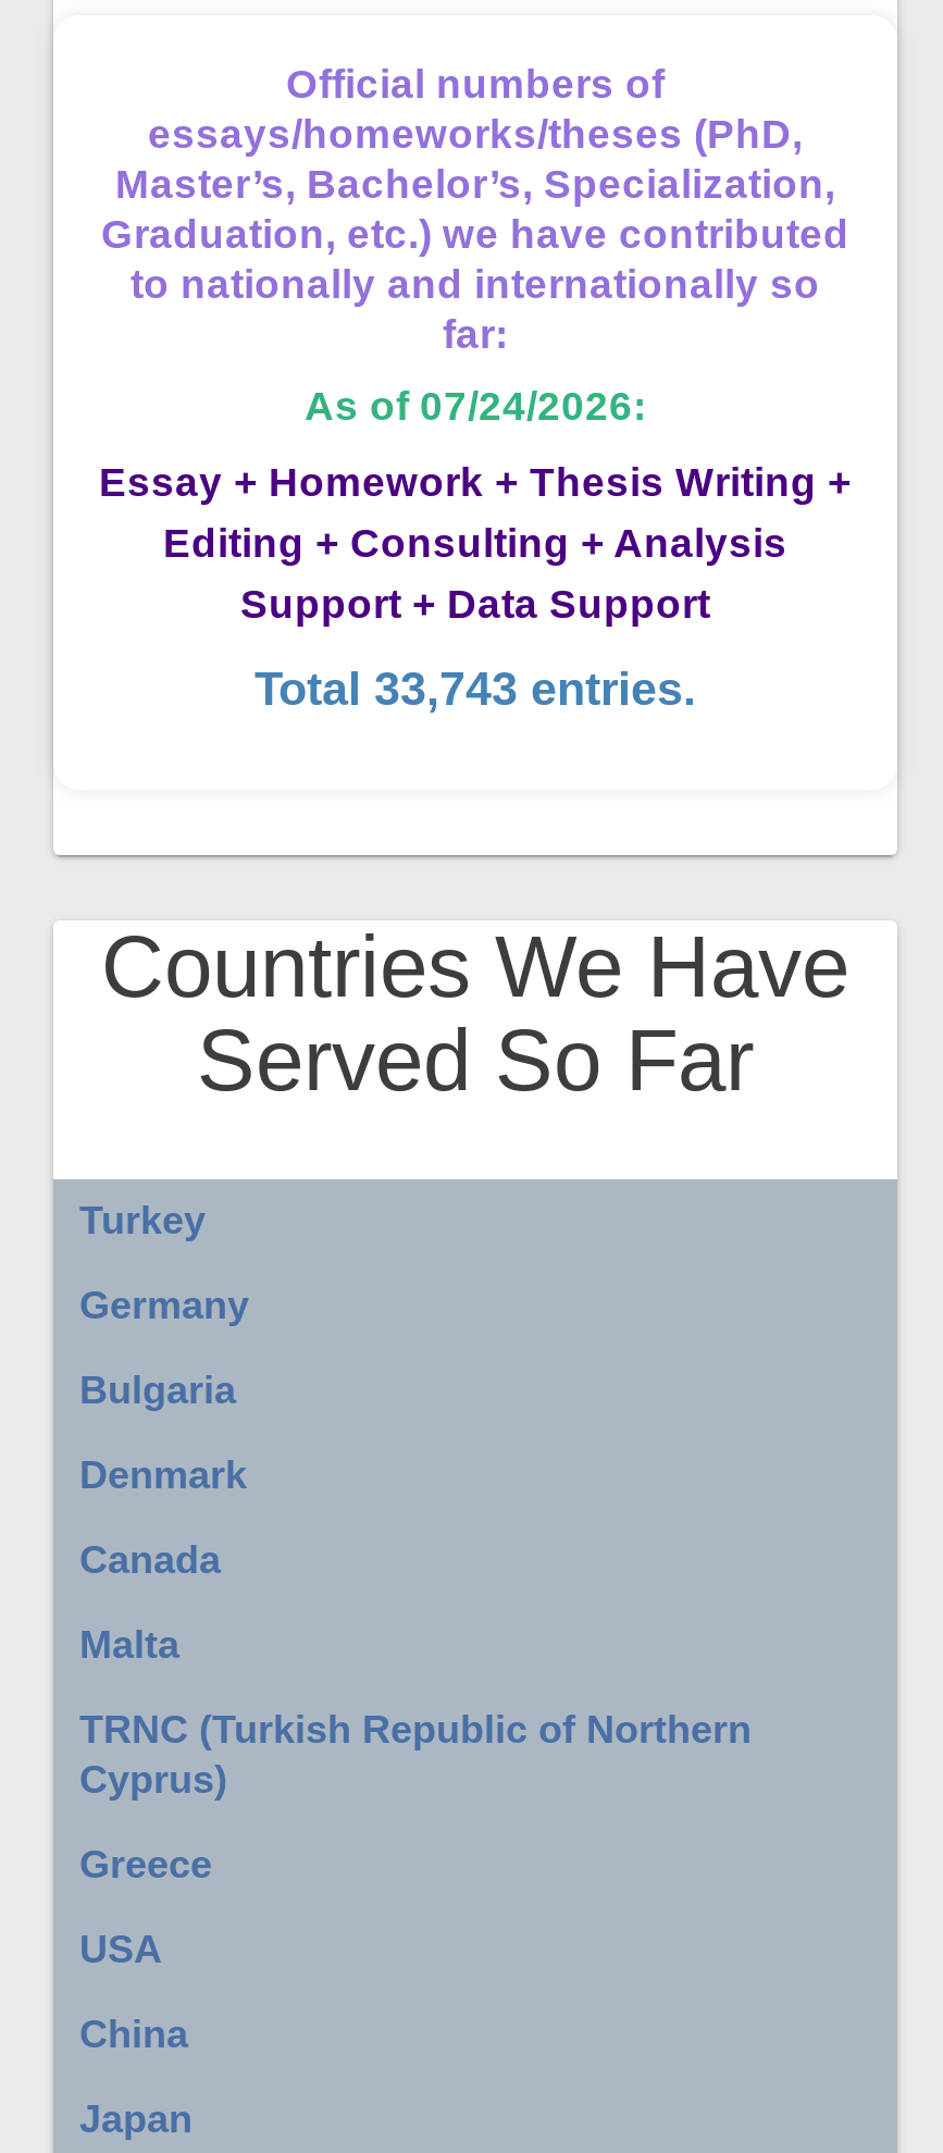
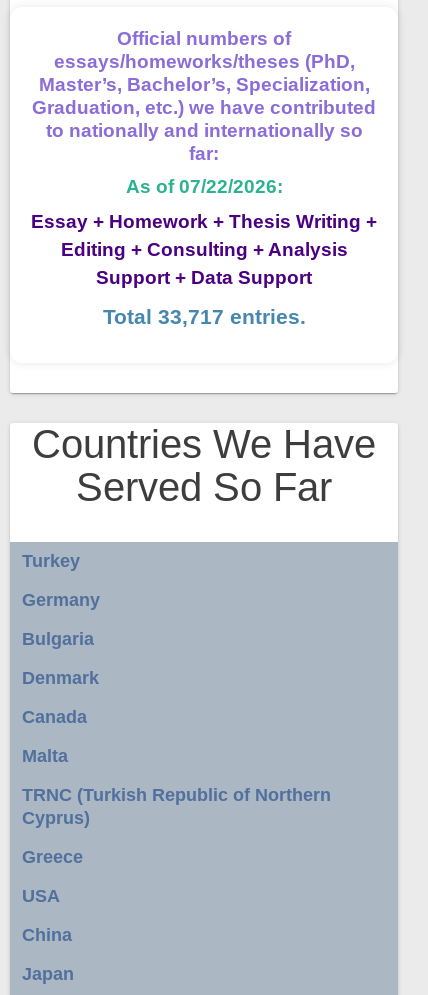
- As of 07/24/2026:
+ As of 07/22/2026:

- Total 33,743 entries.
+ Total 33,717 entries.
